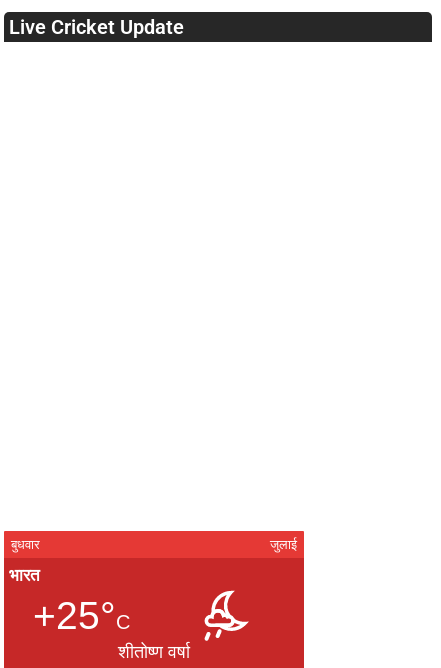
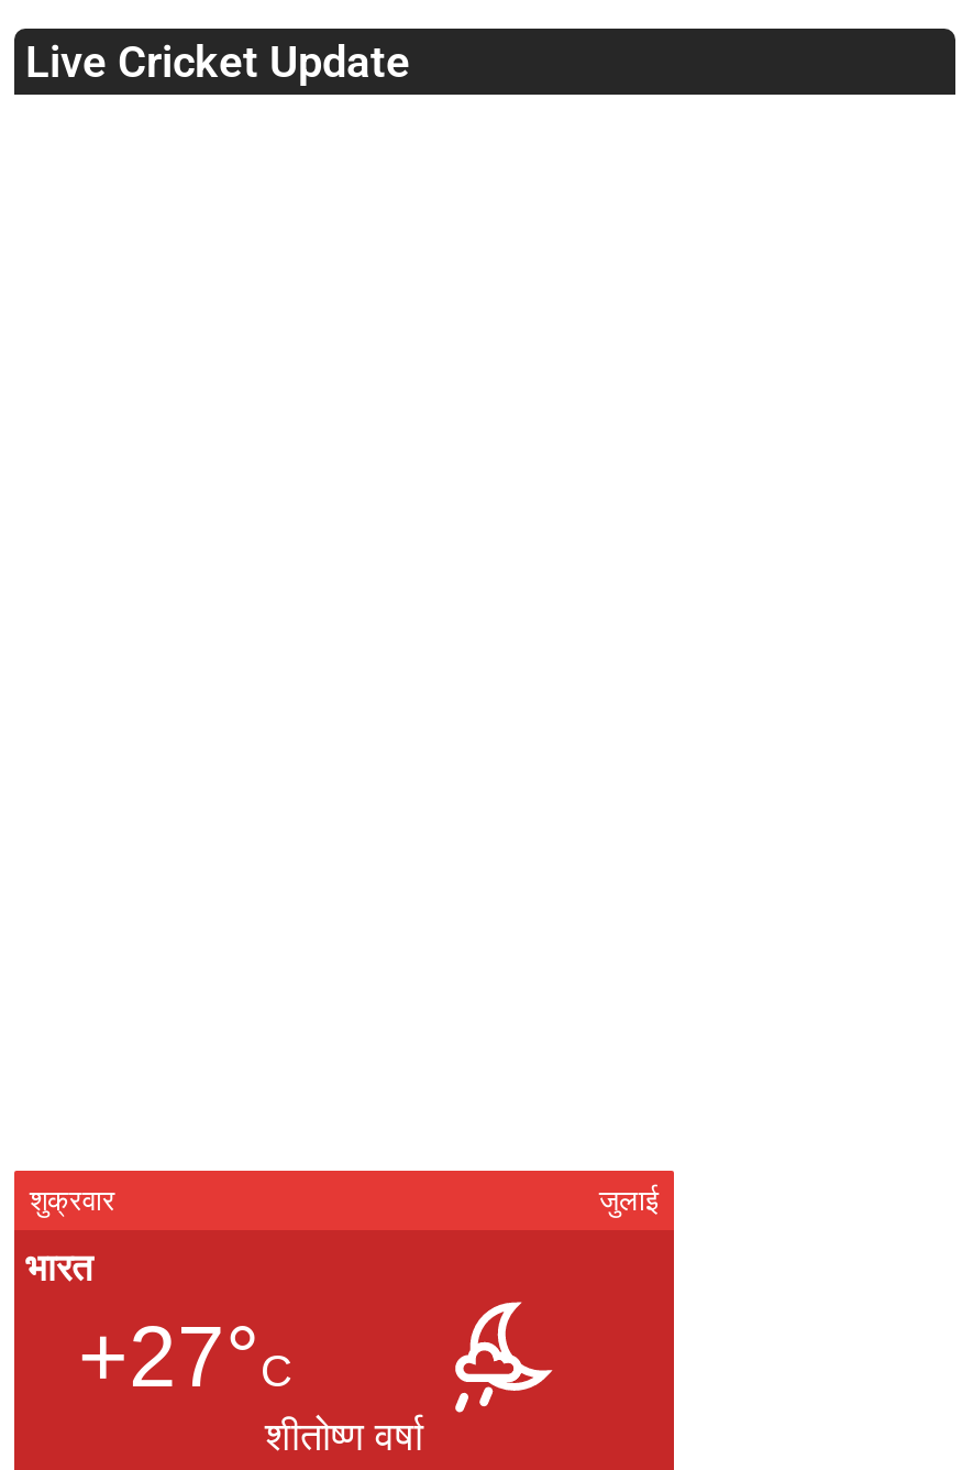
- बुधवार
+ शुक्रवार

- +25°C
+ +27°C
